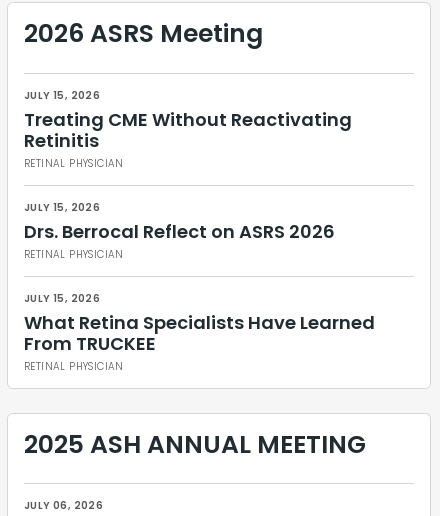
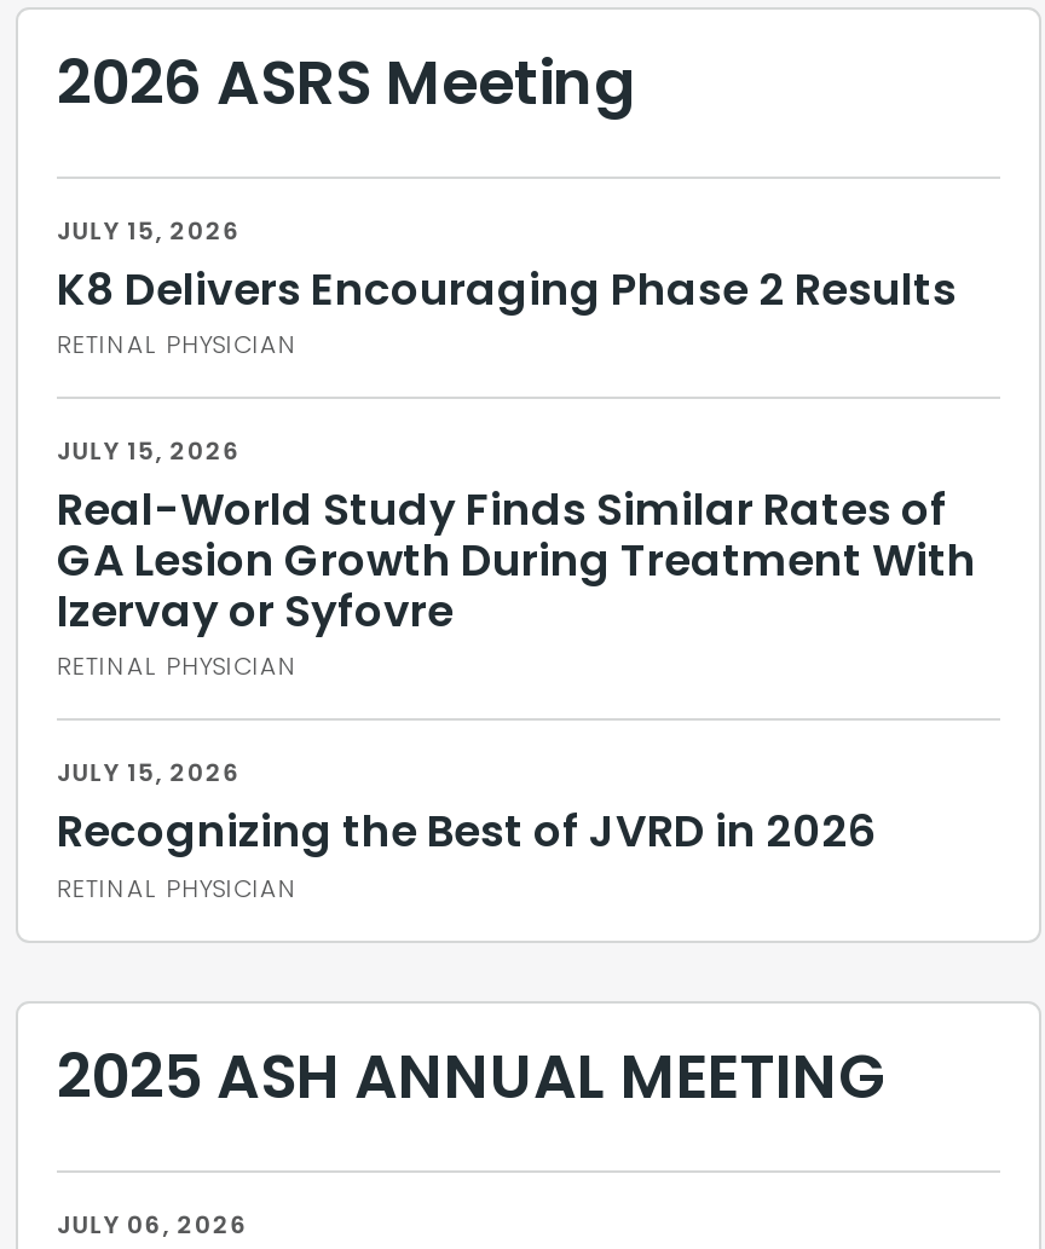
- Treating CME Without Reactivating
- Retinitis
+ K8 Delivers Encouraging Phase 2 Results

moved up: RETINAL PHYSICIAN | JULY 15, 2026

- Drs. Berrocal Reflect on ASRS 2026
+ Real-World Study Finds Similar Rates of
+ GA Lesion Growth During Treatment With
+ Izervay or Syfovre

moved down: RETINAL PHYSICIAN | JULY 15, 2026

- What Retina Specialists Have Learned
- From TRUCKEE
+ Recognizing the Best of JVRD in 2026
